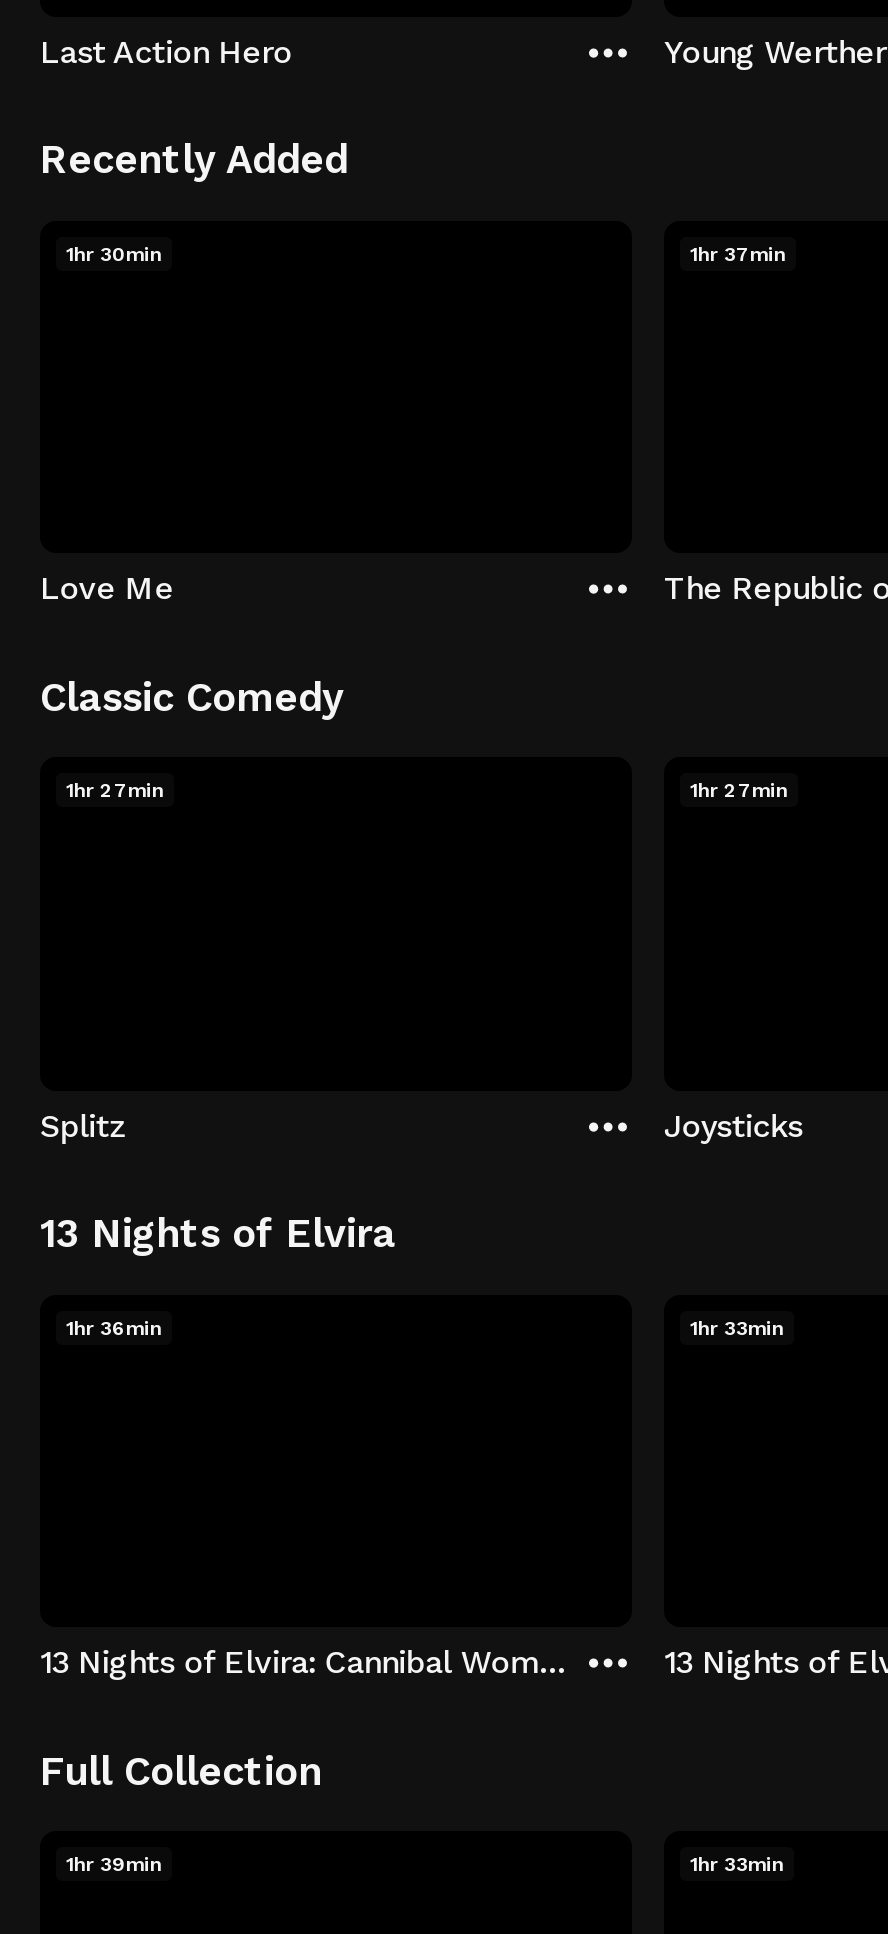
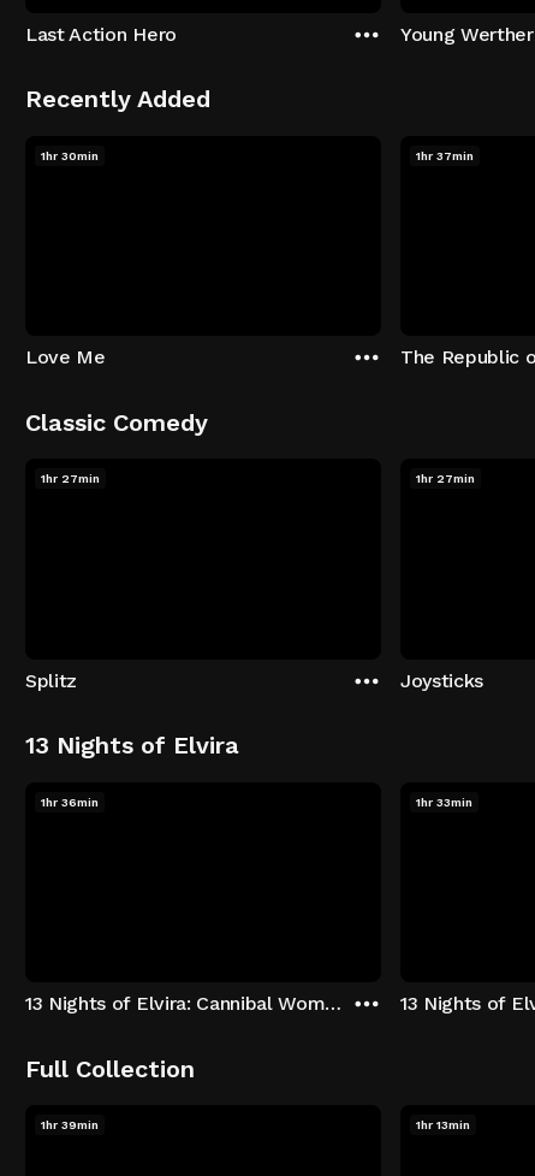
- 1hr 33min
+ 1hr 13min
